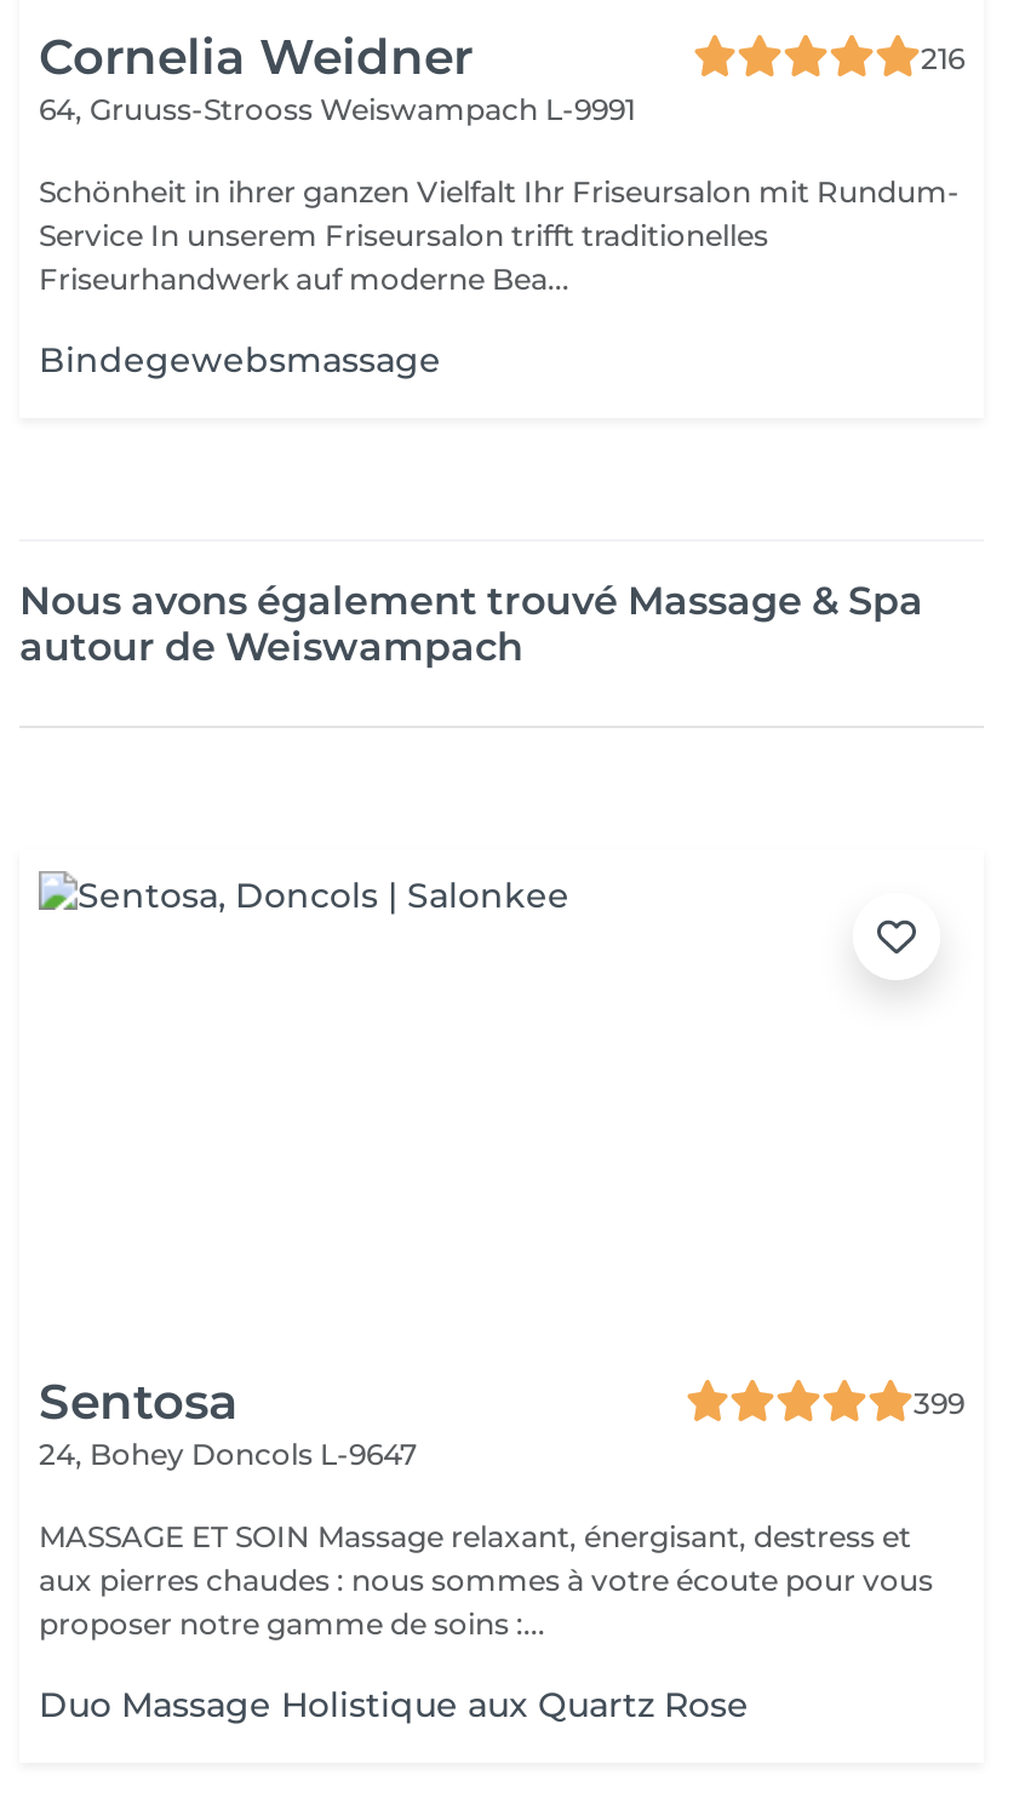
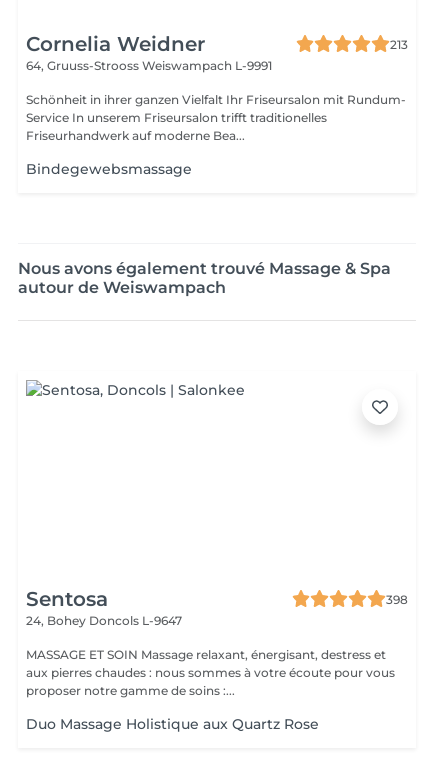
- 216
+ 213

- 399
+ 398
